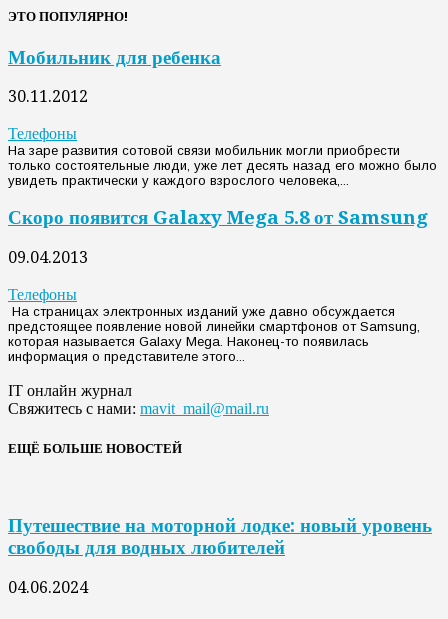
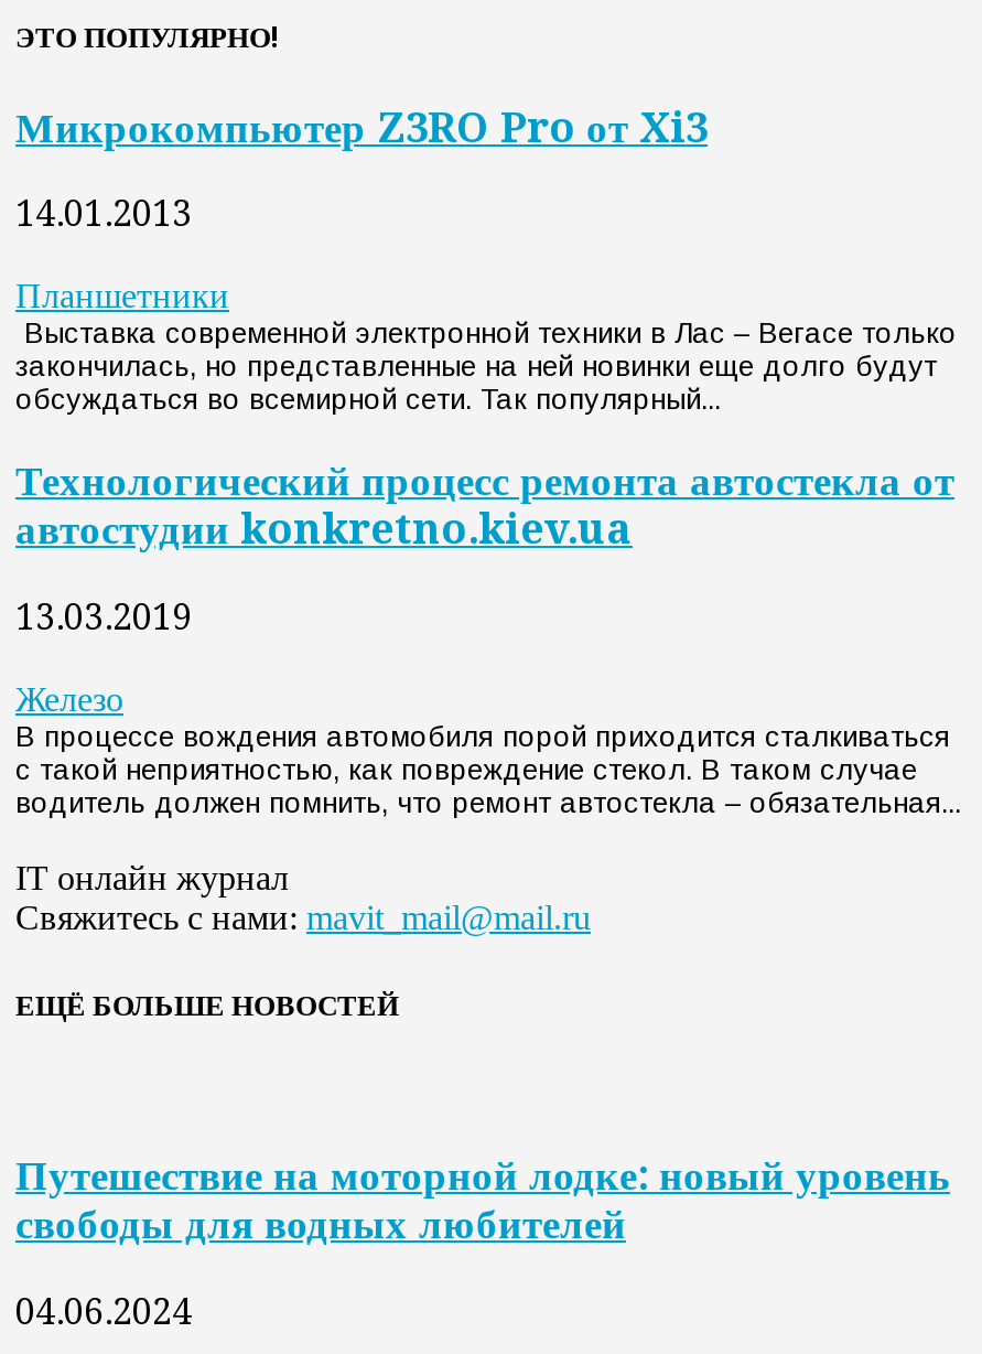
- Мобильник для ребенка
+ Микрокомпьютер Z3RO Pro от Xi3

- 30.11.2012
+ 14.01.2013

- Телефоны
- На заре развития сотовой связи мобильник могли приобрести
- только состоятельные люди, уже лет десять назад его можно было
- увидеть практически у каждого взрослого человека,...
+ Планшетники
+ Выставка современной электронной техники в Лас – Вегасе только
+ закончилась, но представленные на ней новинки еще долго будут
+ обсуждаться во всемирной сети. Так популярный...

- Скоро появится Galaxy Mega 5.8 от Samsung
+ Технологический процесс ремонта автостекла от
+ автостудии konkretno.kiev.ua

- 09.04.2013
+ 13.03.2019

- Телефоны
- На страницах электронных изданий уже давно обсуждается
- предстоящее появление новой линейки смартфонов от Samsung,
- которая называется Galaxy Mega. Наконец-то появилась
- информация о представителе этого...
+ Железо
+ В процессе вождения автомобиля порой приходится сталкиваться
+ с такой неприятностью, как повреждение стекол. В таком случае
+ водитель должен помнить, что ремонт автостекла – обязательная...
